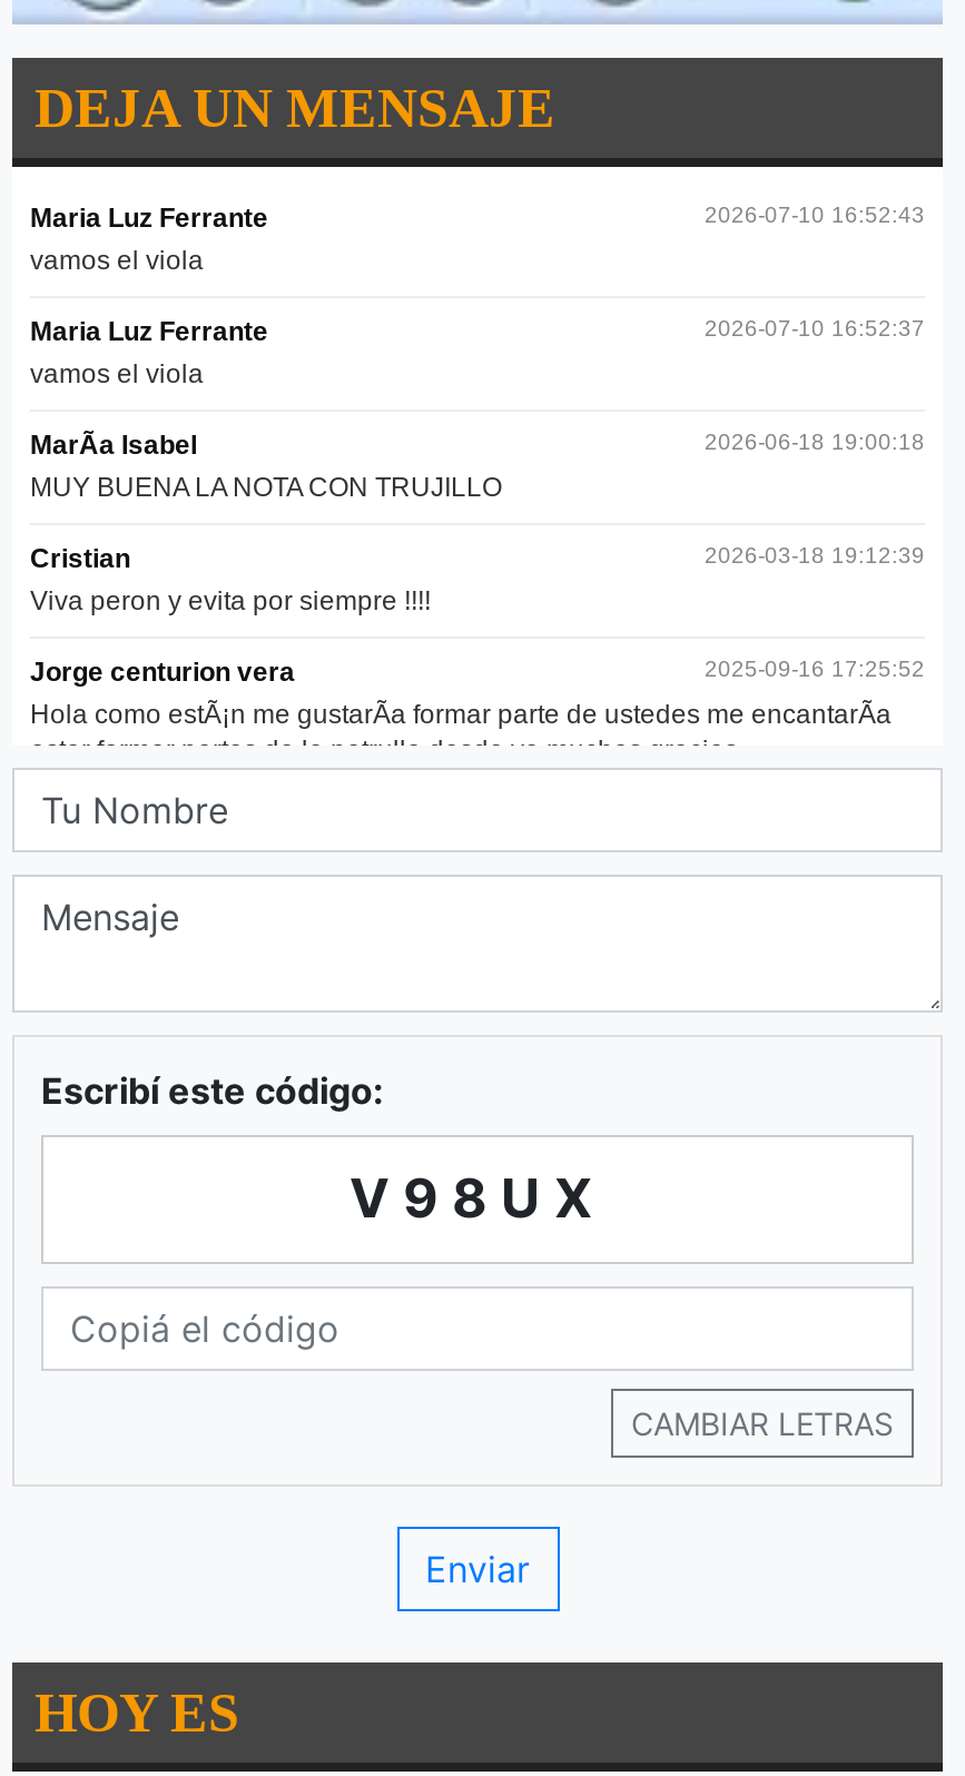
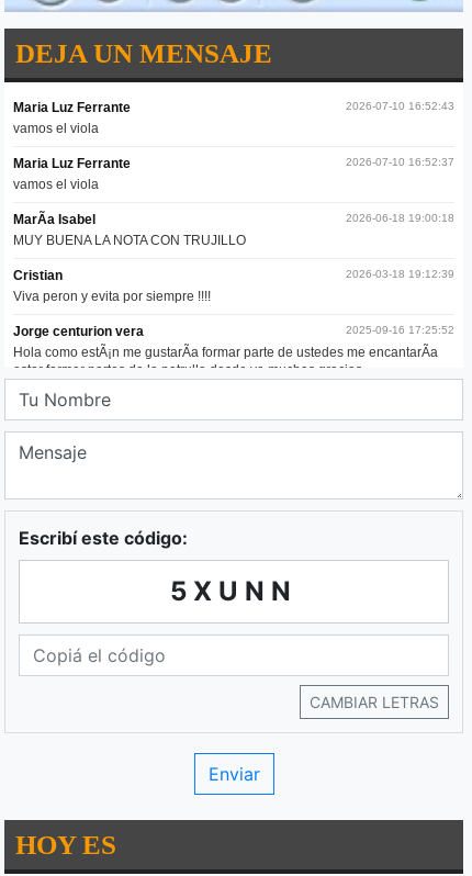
- V98UX
+ 5XUNN
